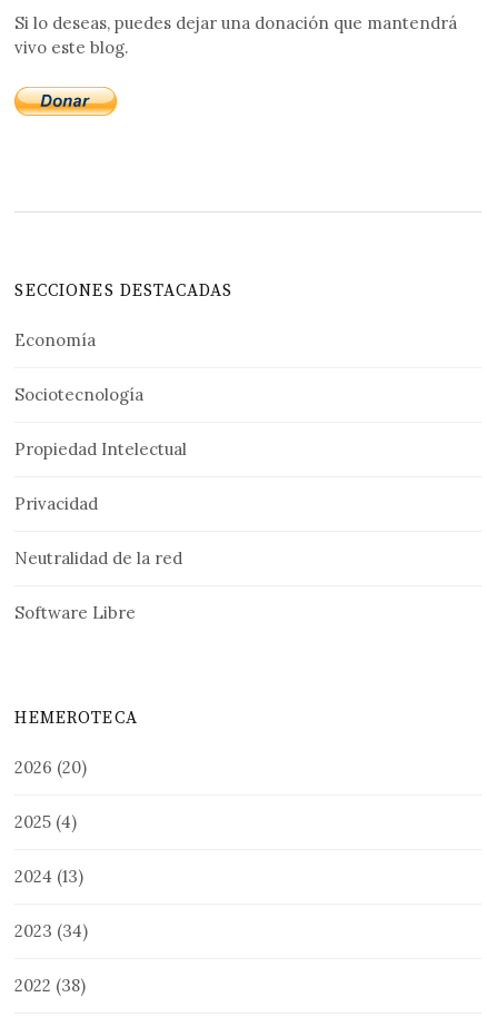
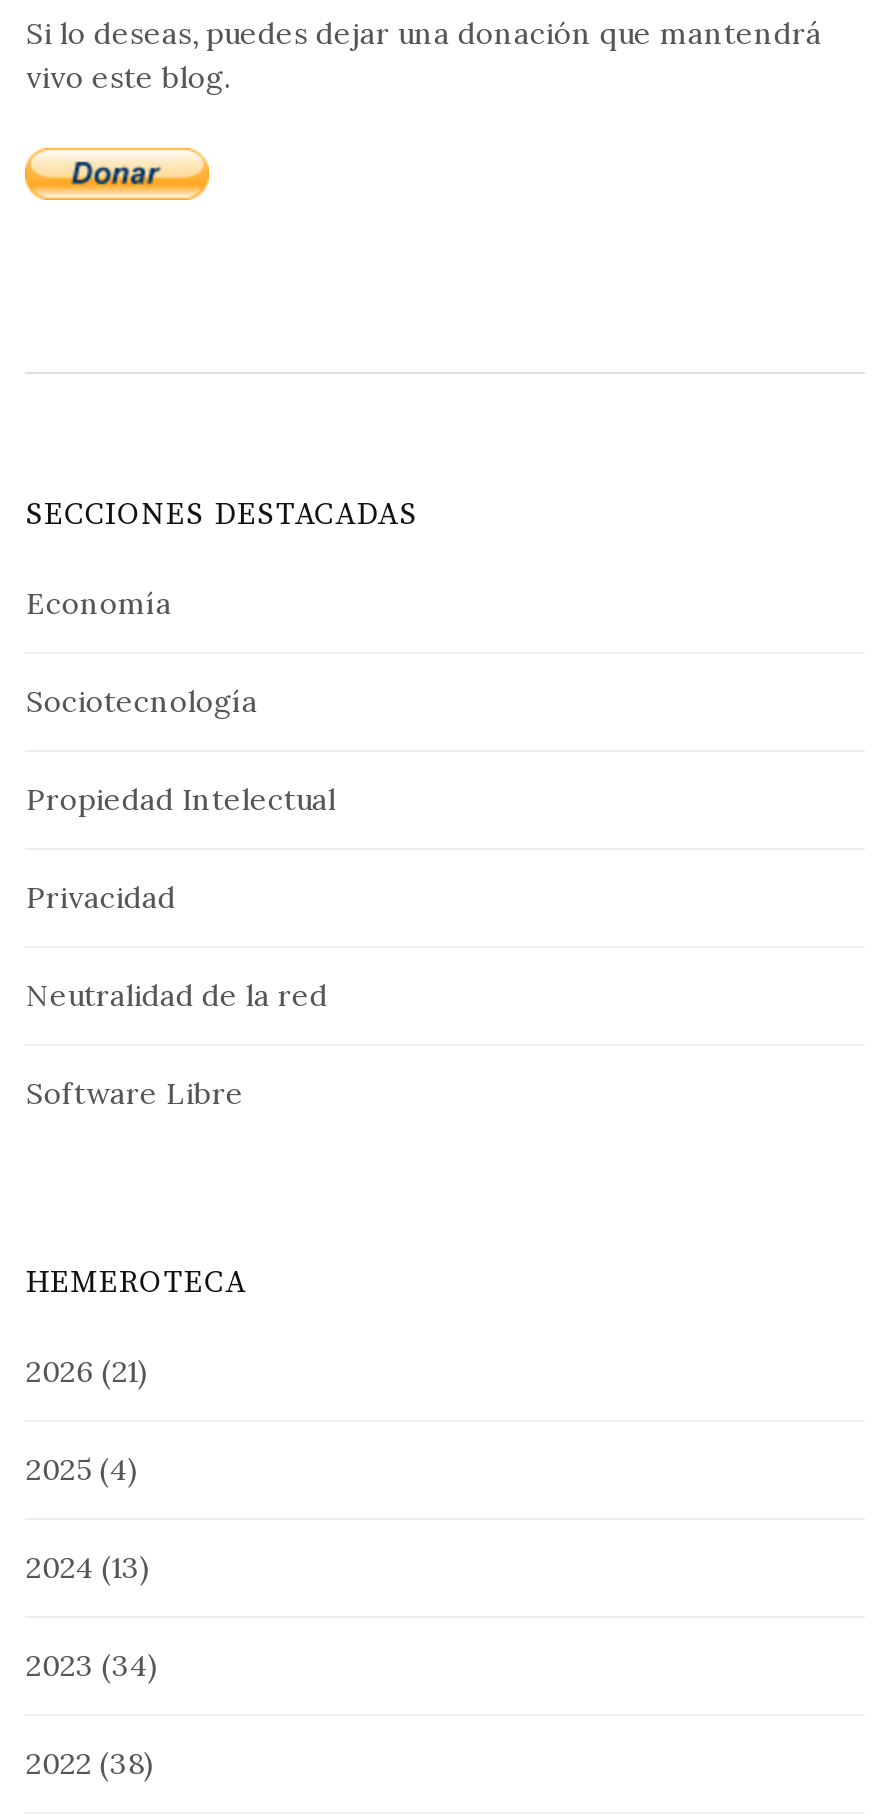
- 2026 (20)
+ 2026 (21)
